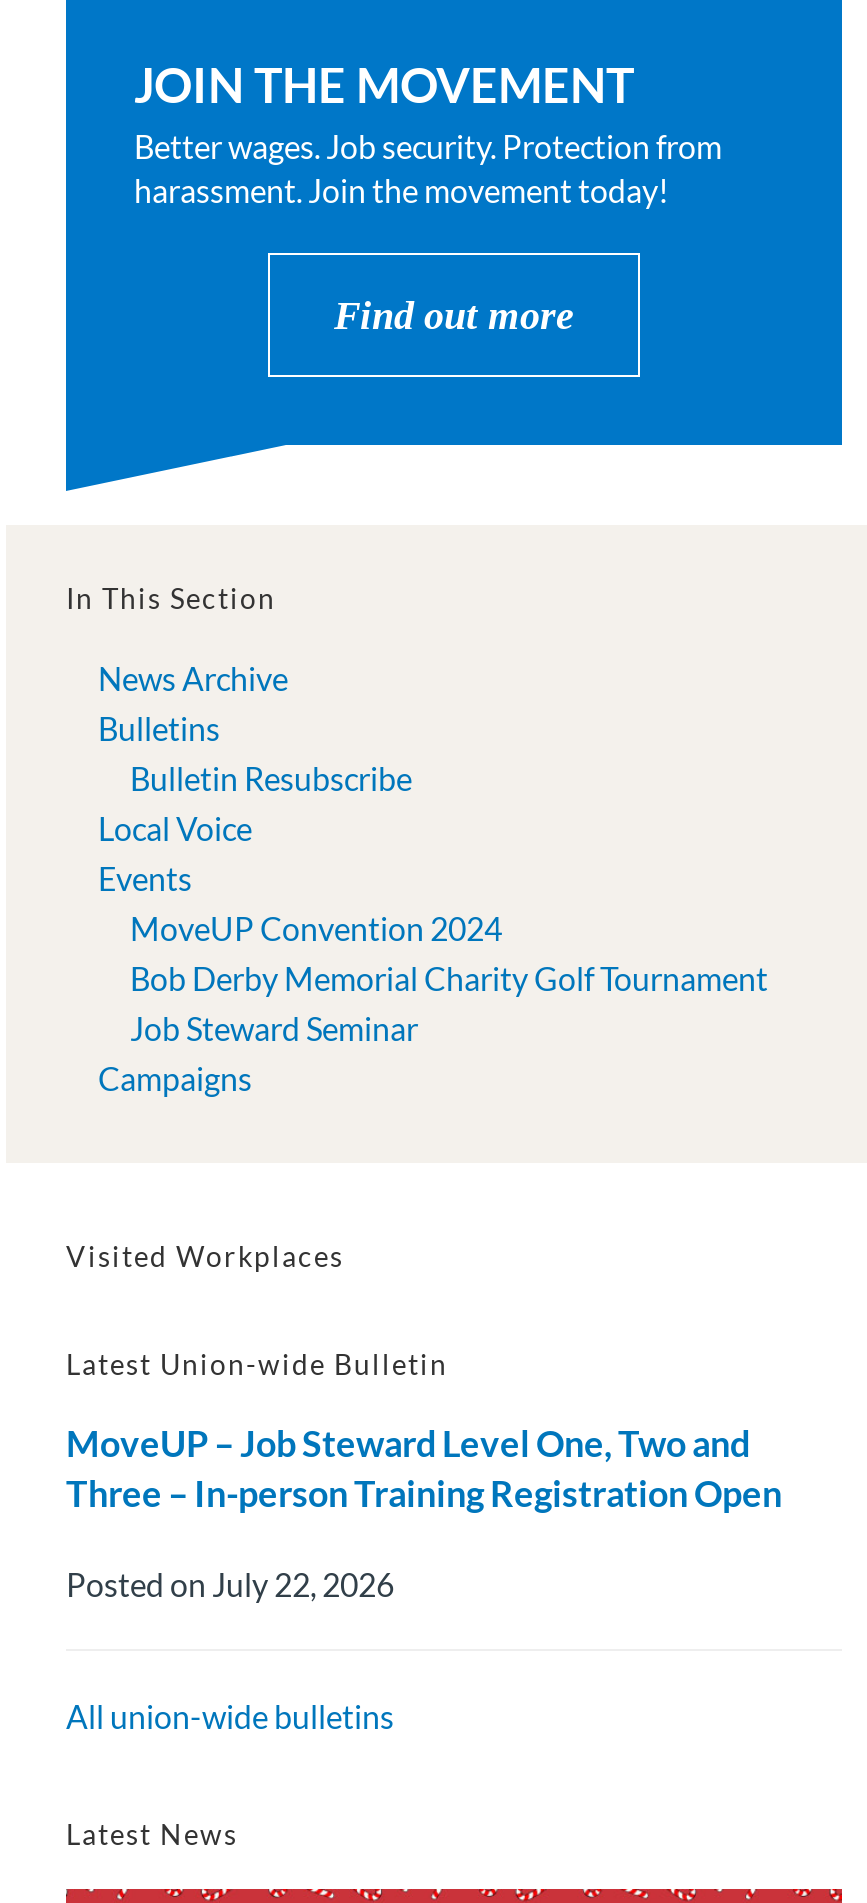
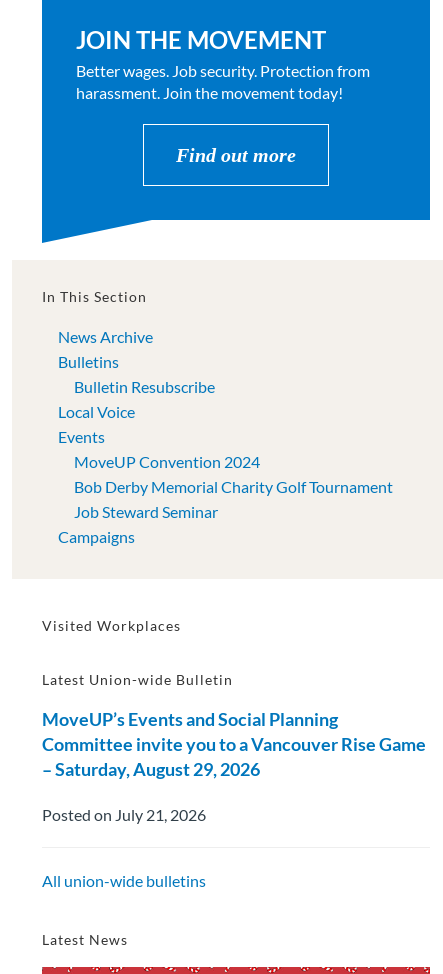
- MoveUP – Job Steward Level One, Two and
- Three – In-person Training Registration Open
+ MoveUP’s Events and Social Planning
+ Committee invite you to a Vancouver Rise Game
+ – Saturday, August 29, 2026

- Posted on July 22, 2026
+ Posted on July 21, 2026
